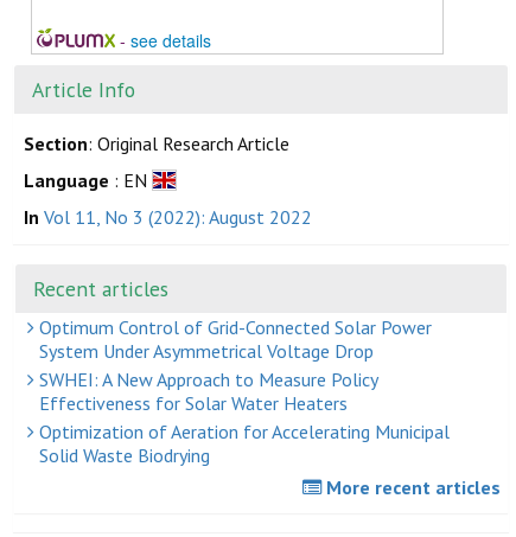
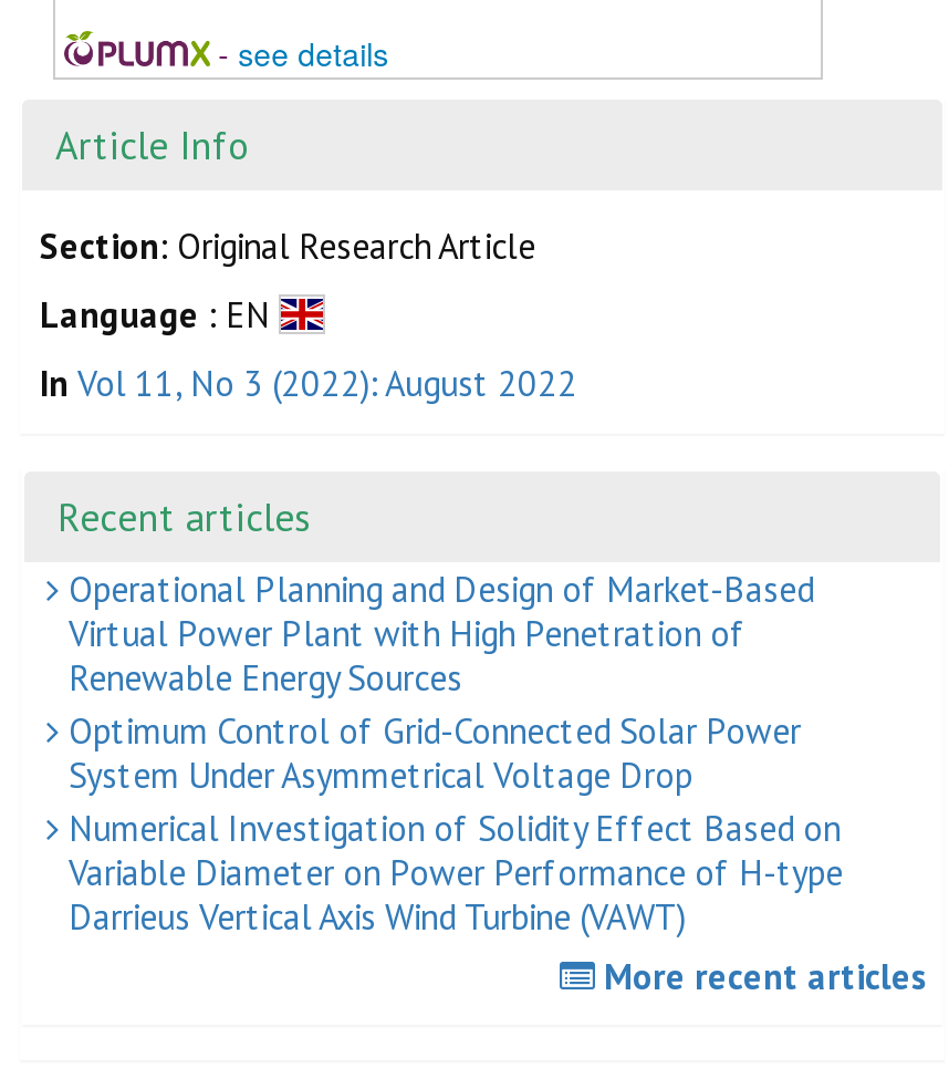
+ Operational Planning and Design of Market-Based
+ Virtual Power Plant with High Penetration of
+ Renewable Energy Sources

moved down: Optimum Control of Grid-Connected Solar Power | System Under Asymmetrical Voltage Drop

- SWHEI: A New Approach to Measure Policy
- Effectiveness for Solar Water Heaters
- Optimization of Aeration for Accelerating Municipal
- Solid Waste Biodrying
+ Numerical Investigation of Solidity Effect Based on
+ Variable Diameter on Power Performance of H-type
+ Darrieus Vertical Axis Wind Turbine (VAWT)
